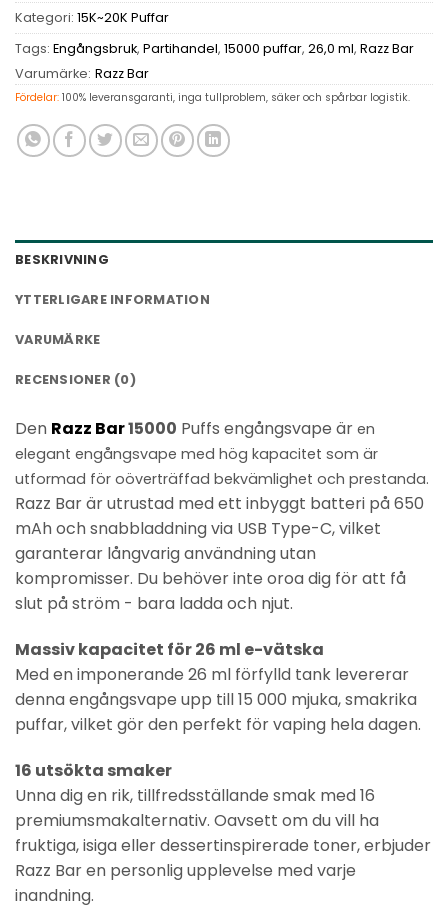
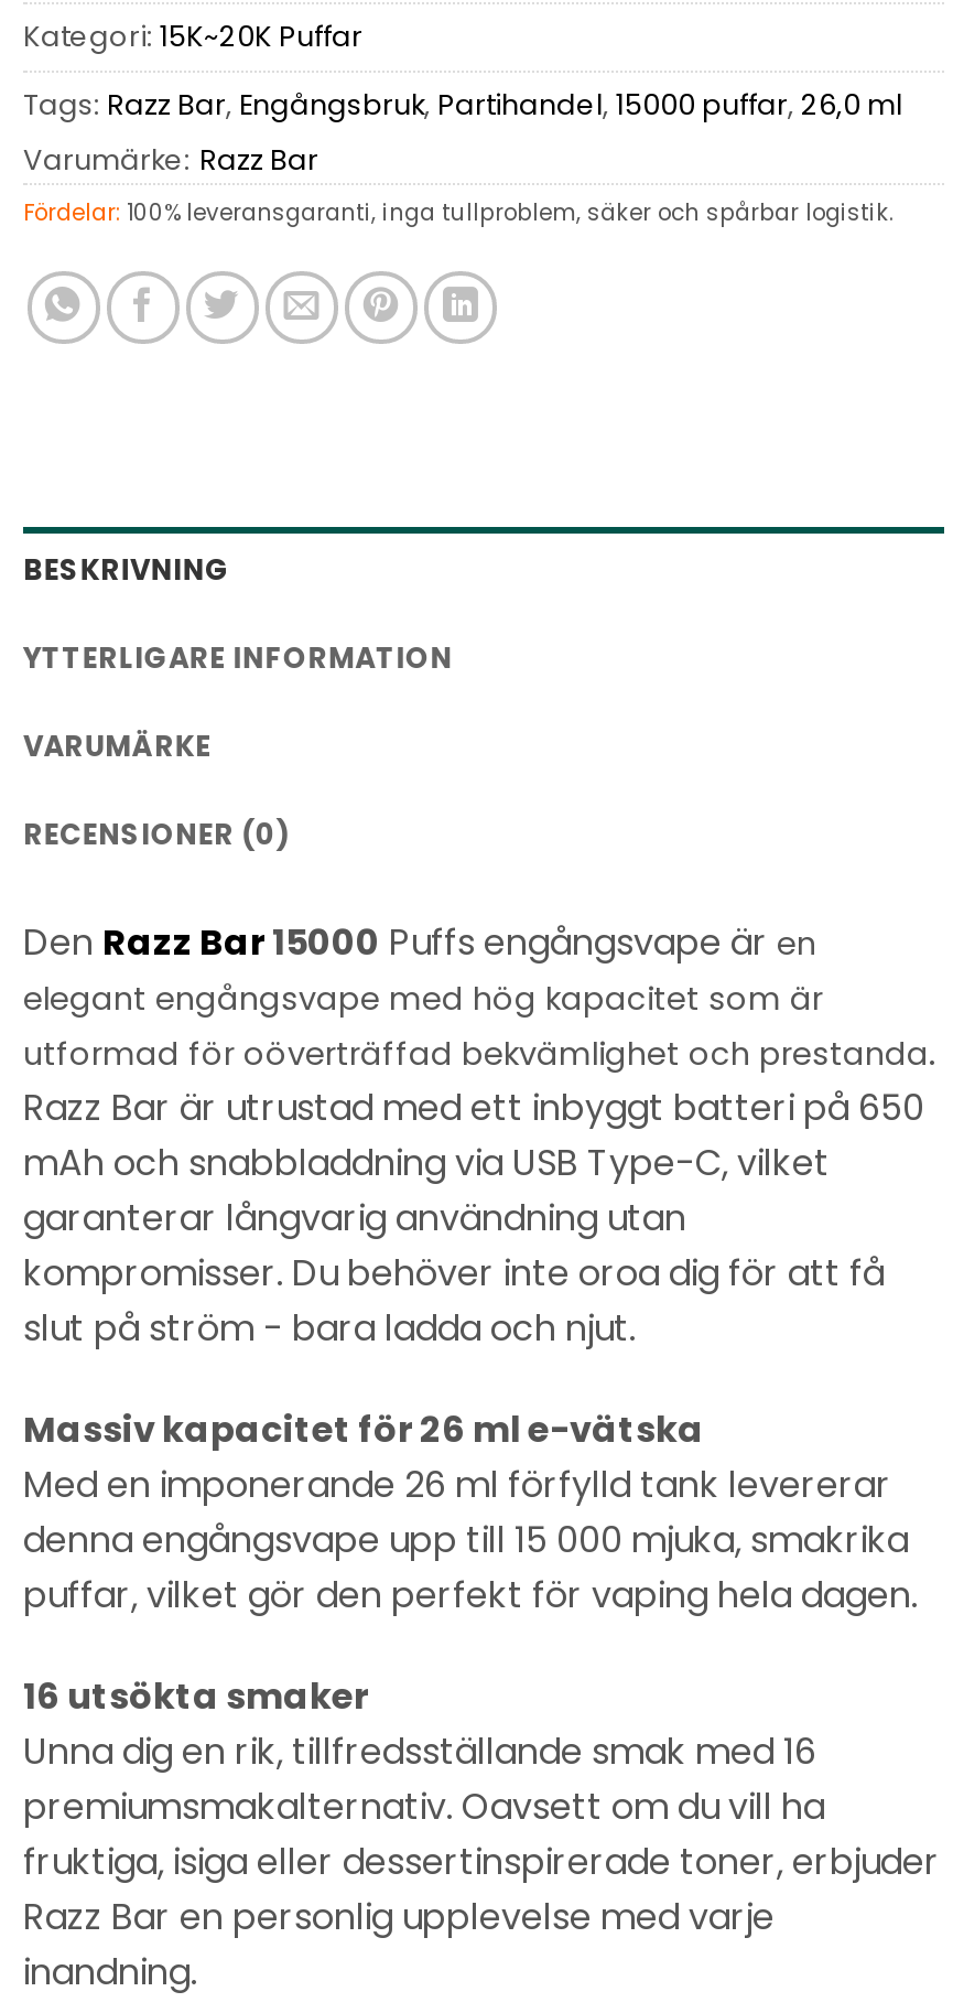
- Tags: Engångsbruk, Partihandel, 15000 puffar, 26,0 ml, Razz Bar
+ Tags: Razz Bar, Engångsbruk, Partihandel, 15000 puffar, 26,0 ml
